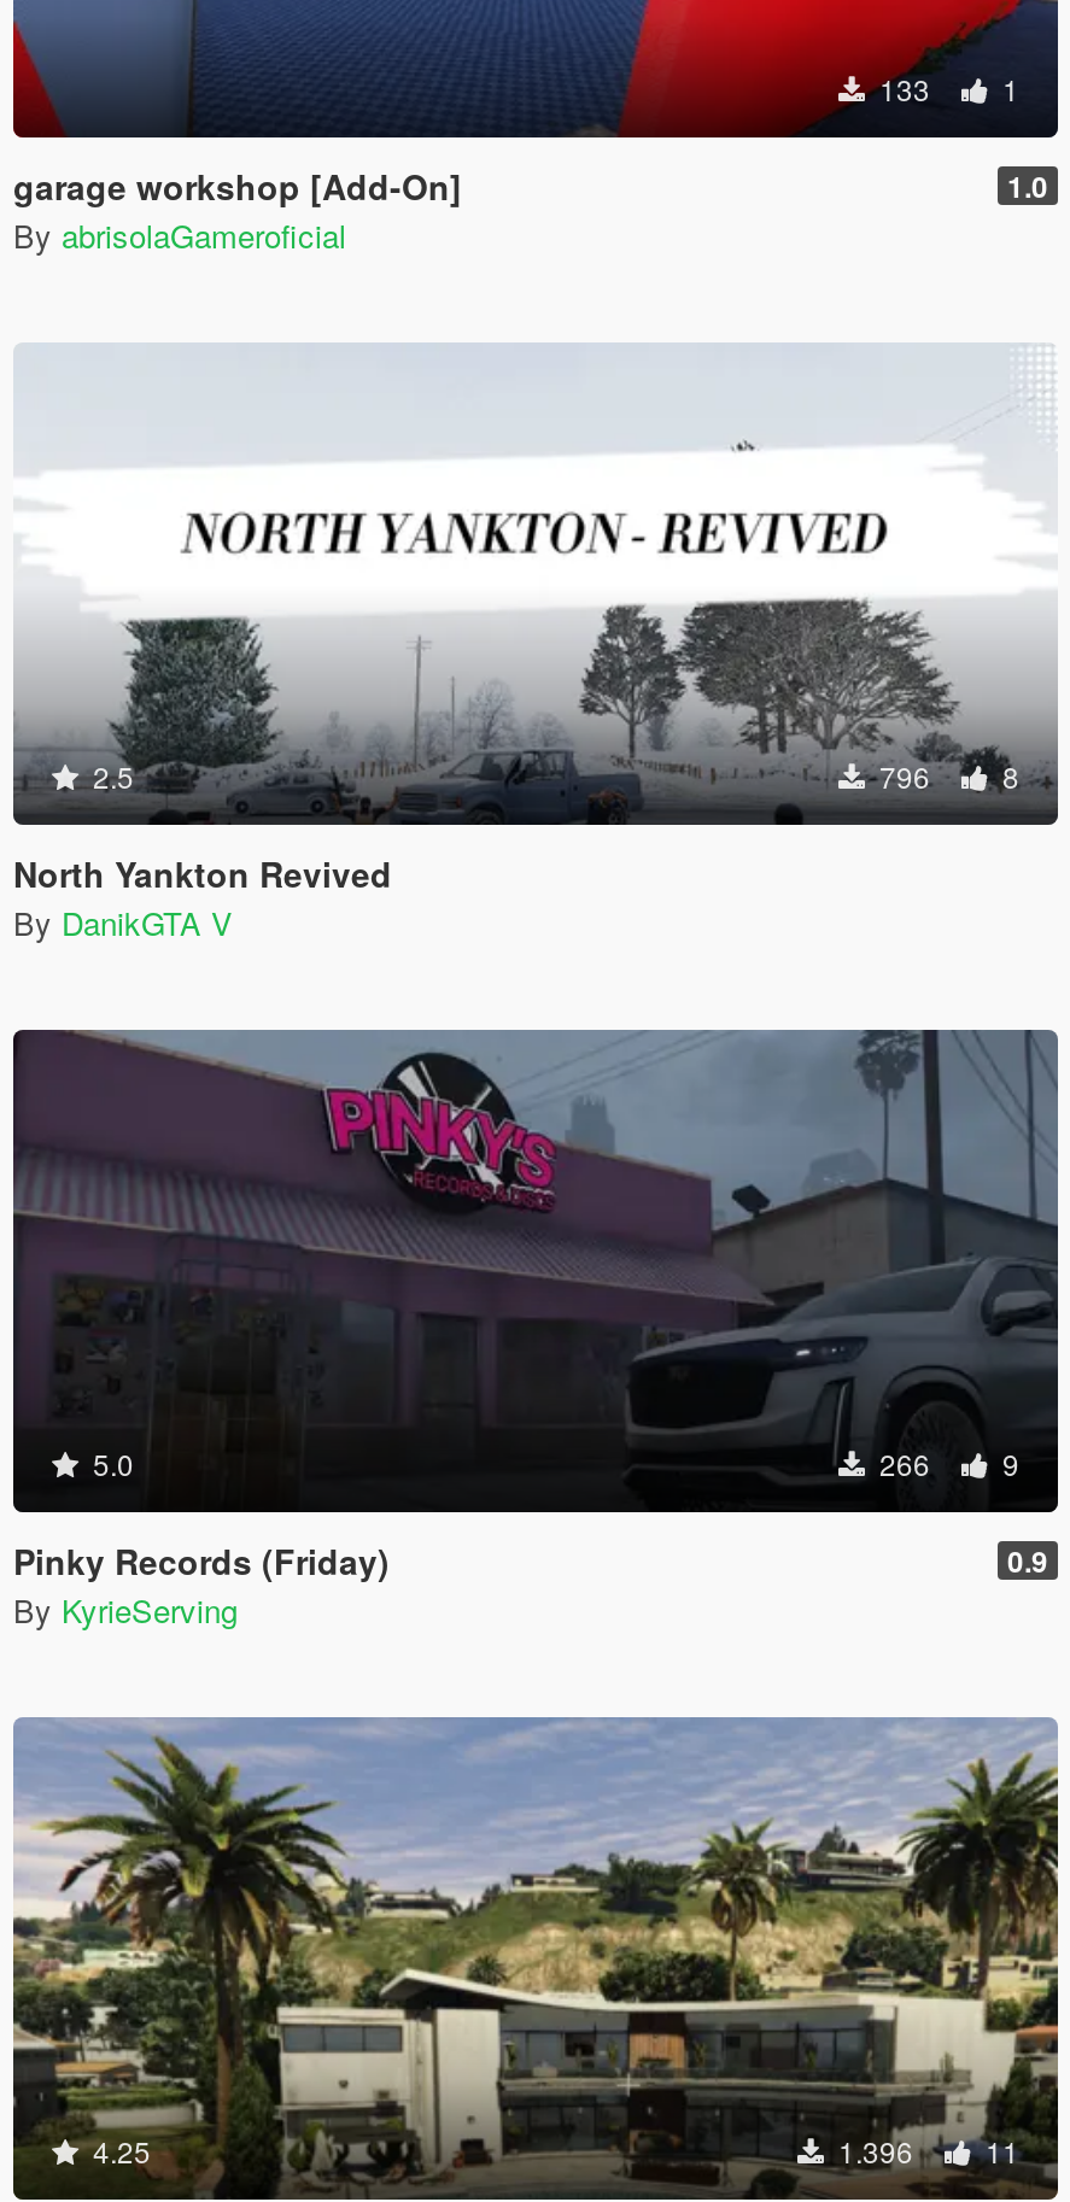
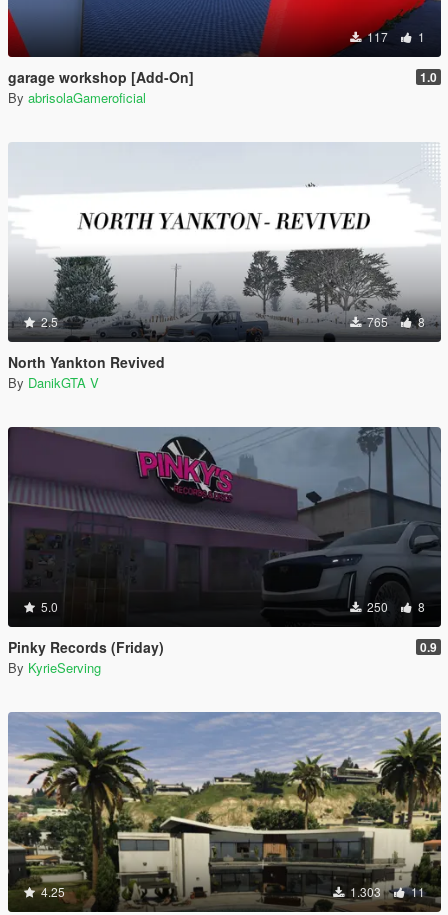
- 133 1
+ 117 1

- 796 8
+ 765 8

- 266
+ 250

- 9
+ 8

- 1.396
+ 1.303
